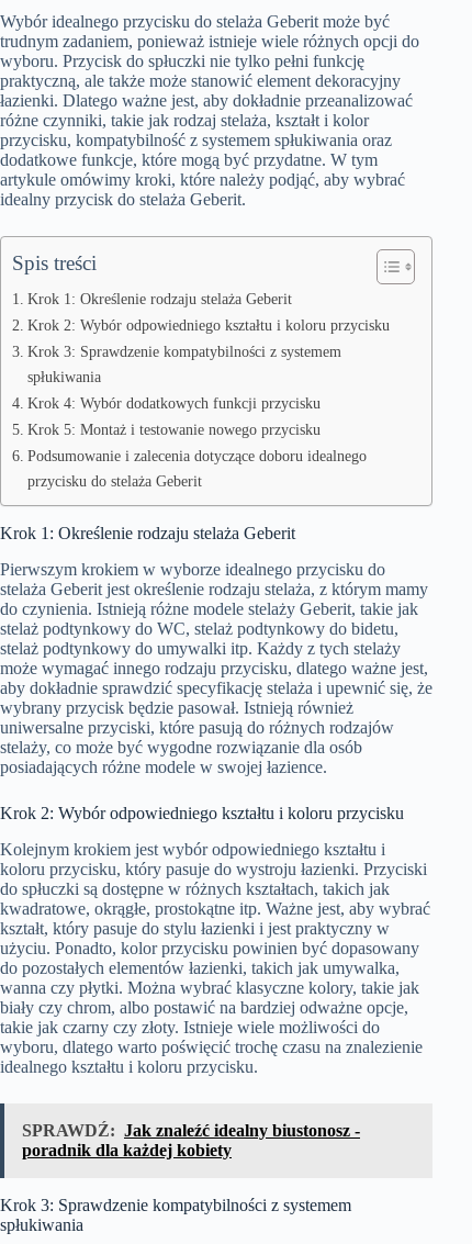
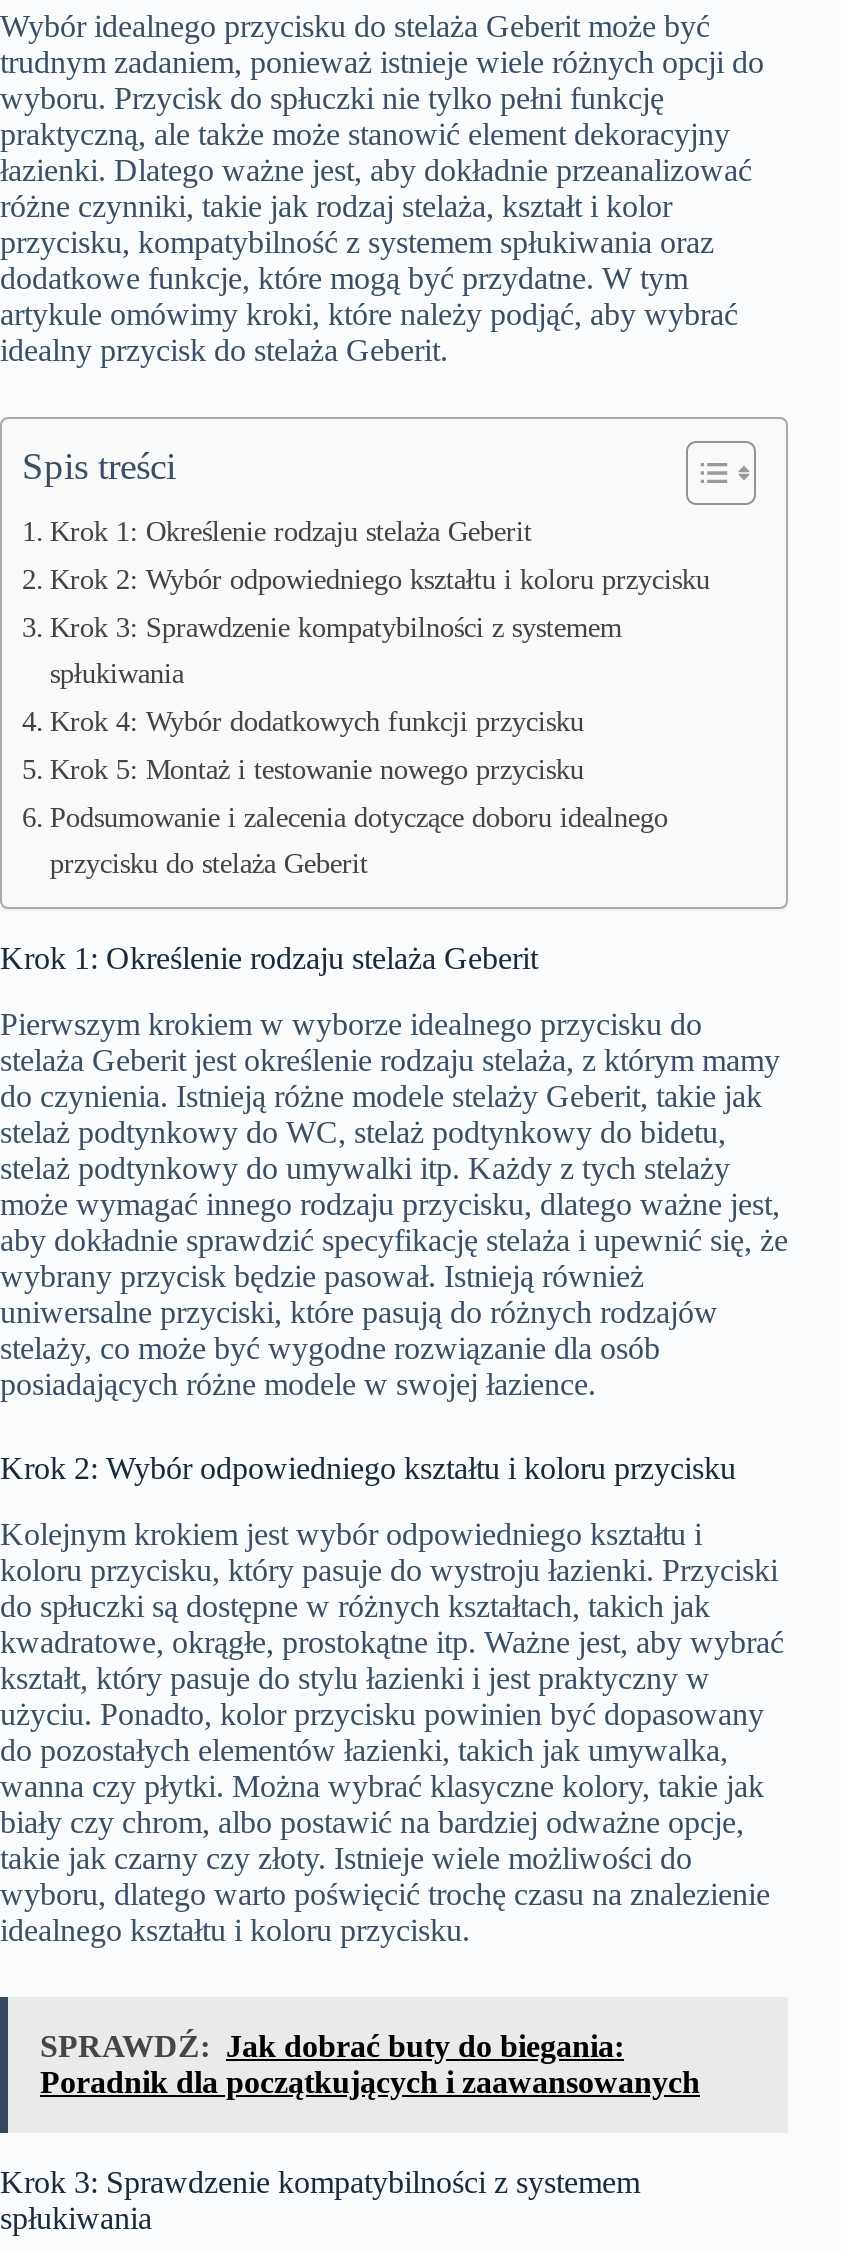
- SPRAWDŹ: Jak znaleźć idealny biustonosz -
- poradnik dla każdej kobiety
+ SPRAWDŹ: Jak dobrać buty do biegania:
+ Poradnik dla początkujących i zaawansowanych
